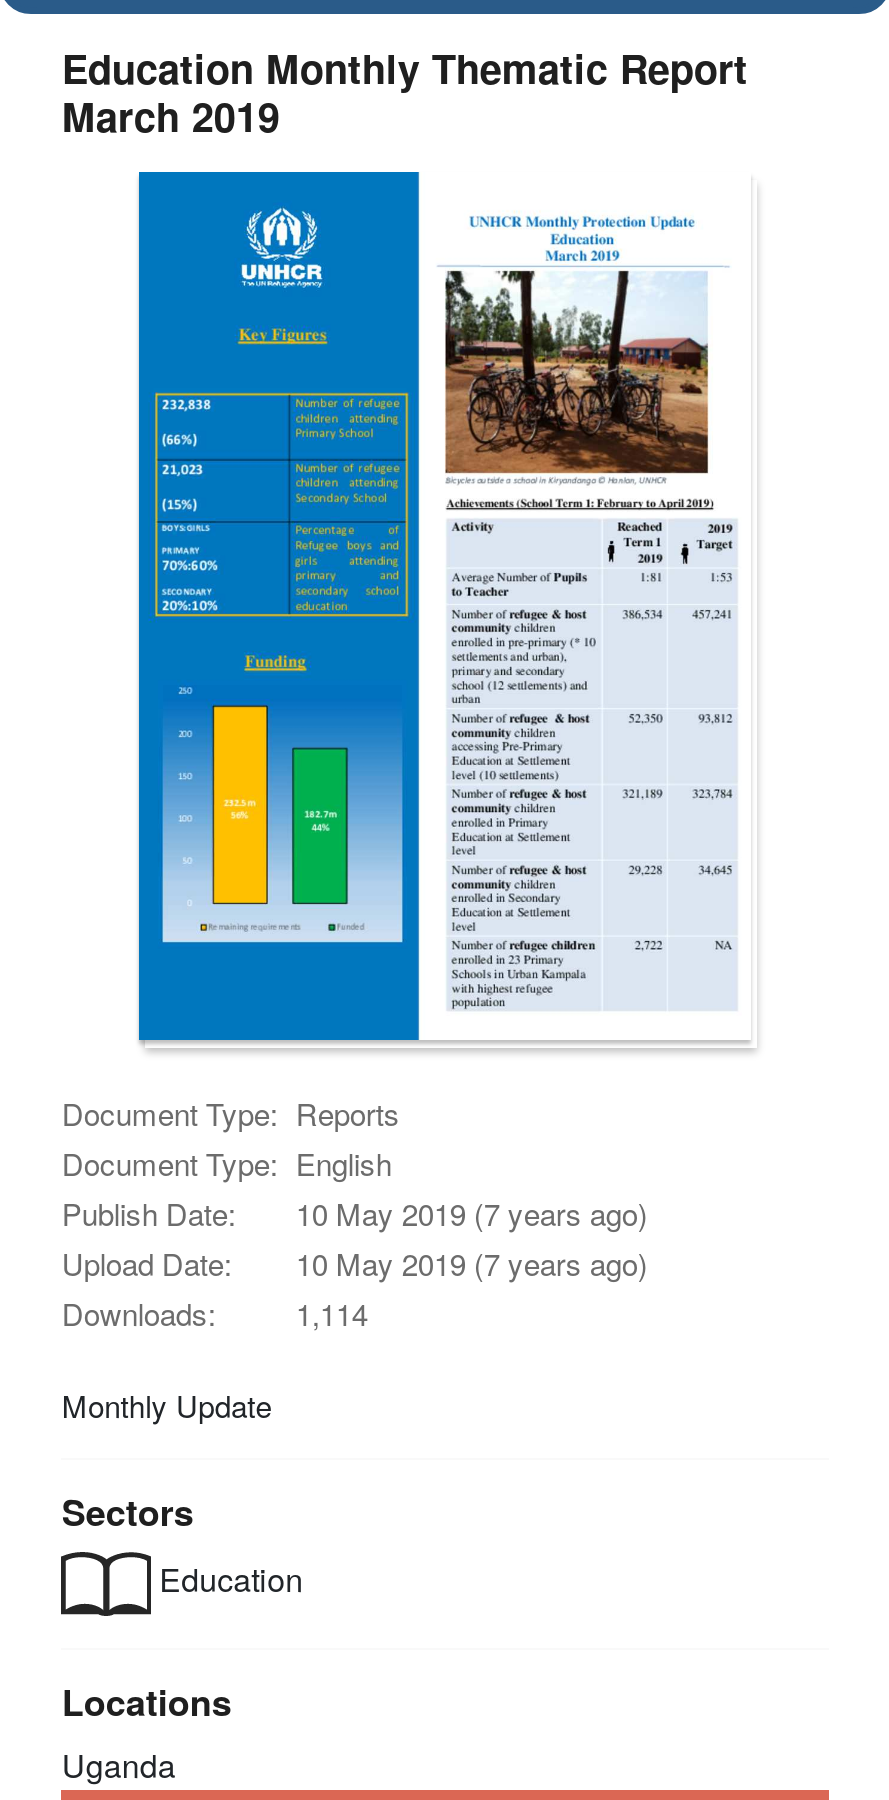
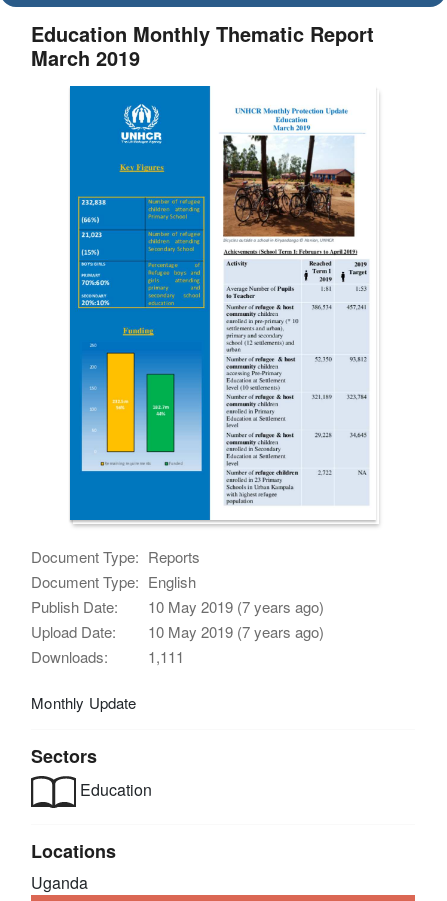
- Downloads: 1,114
+ Downloads: 1,111
